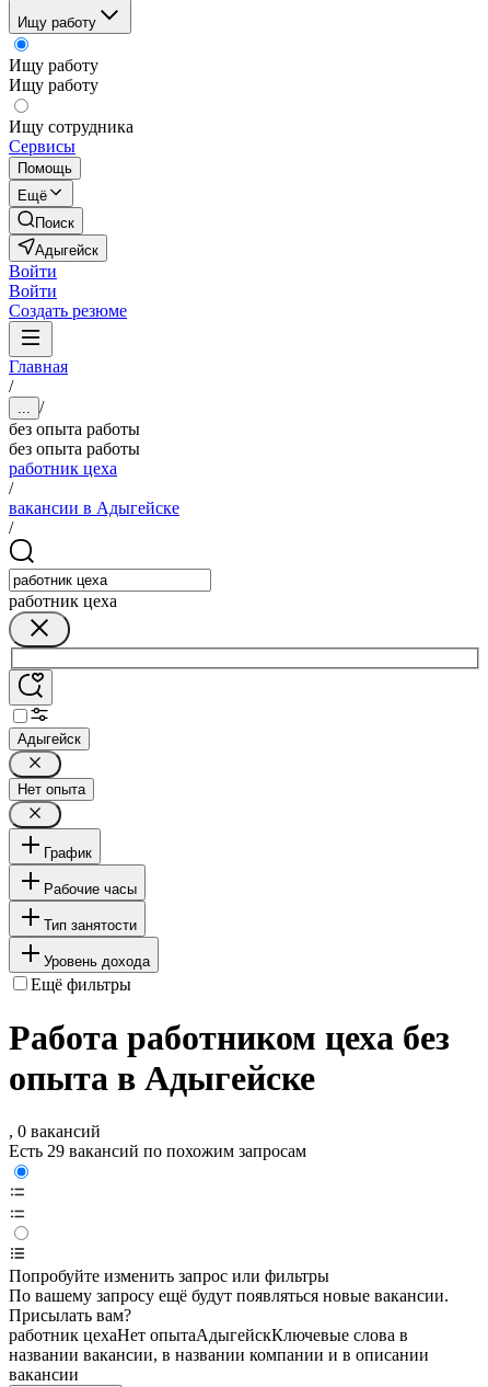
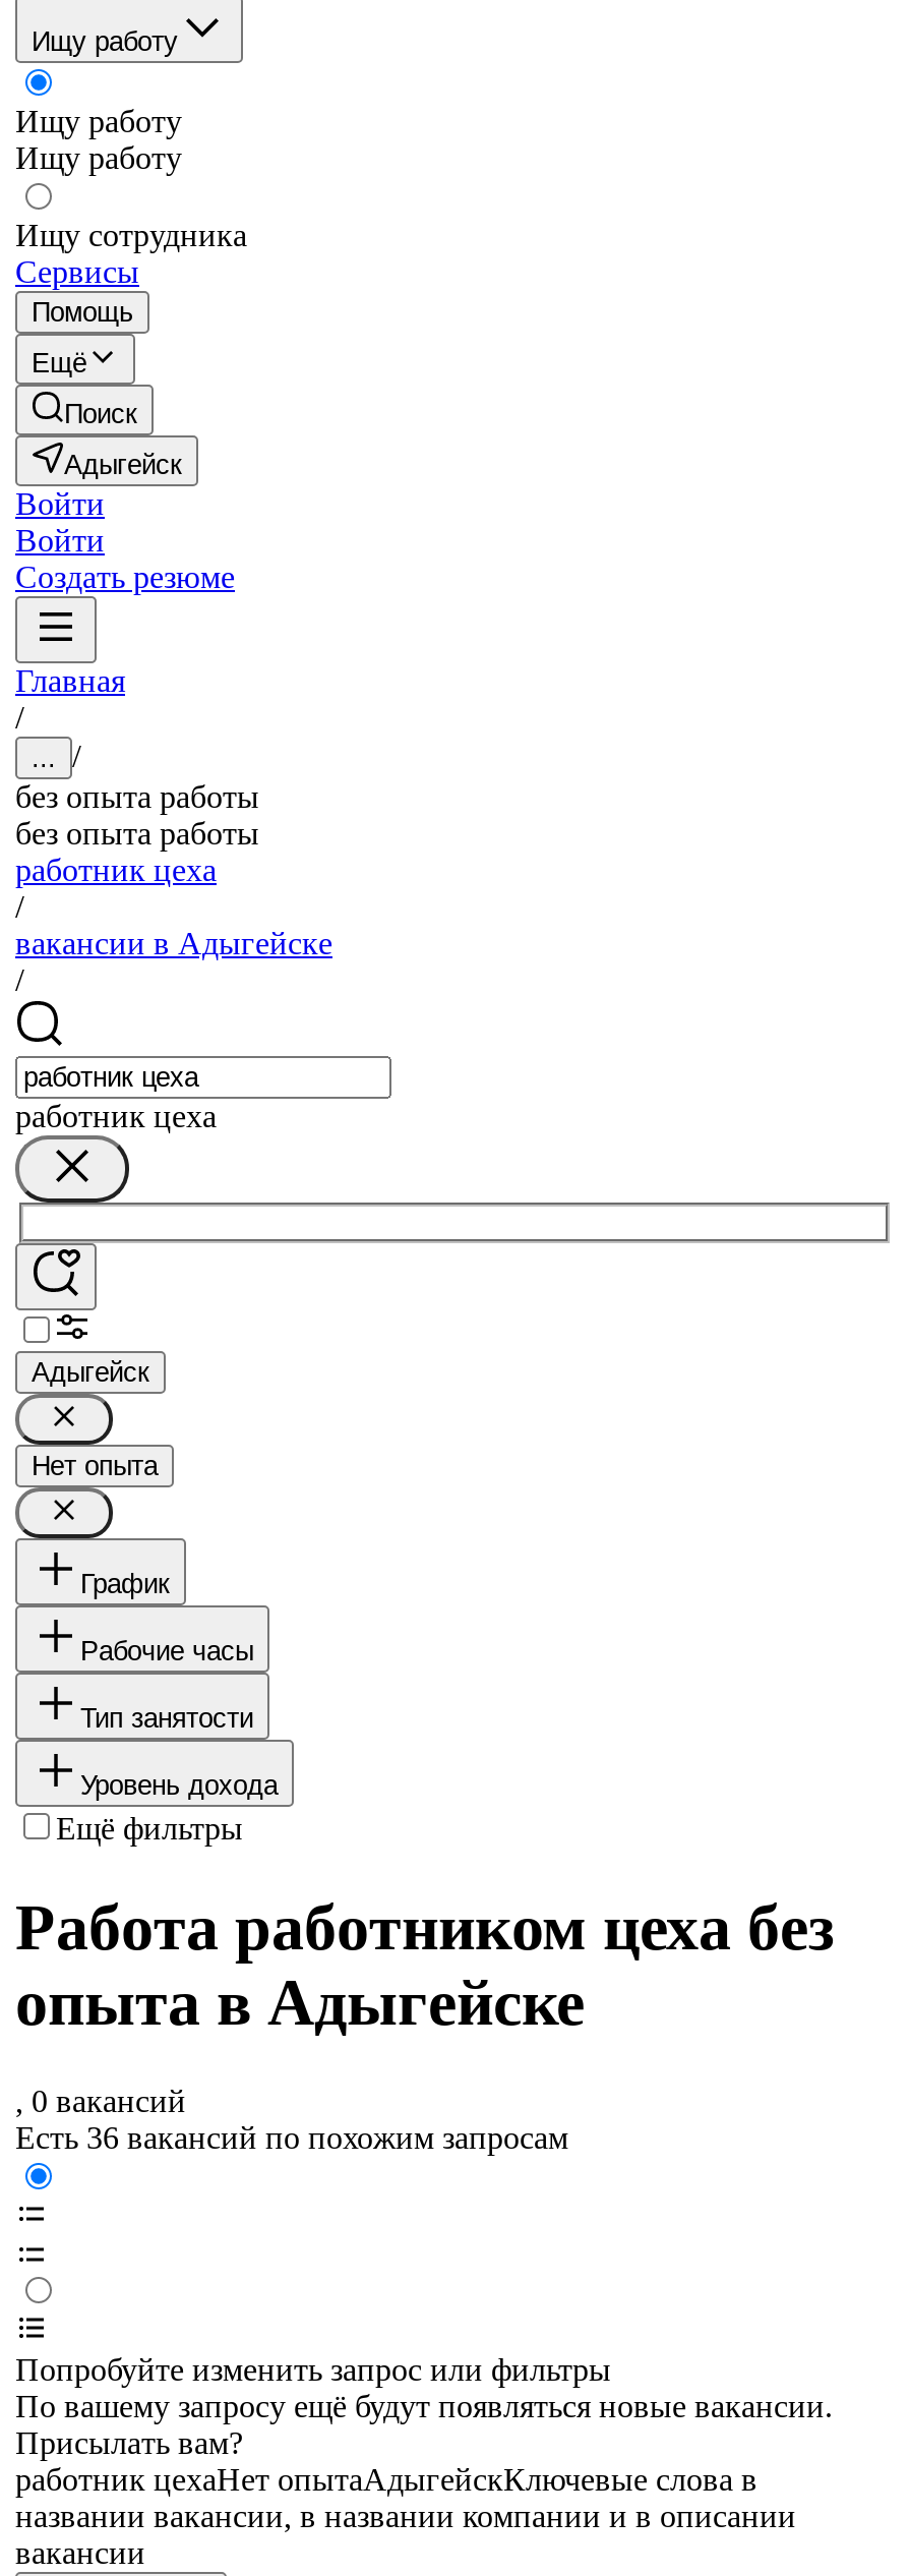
- Есть 29 вакансий по похожим запросам
+ Есть 36 вакансий по похожим запросам
